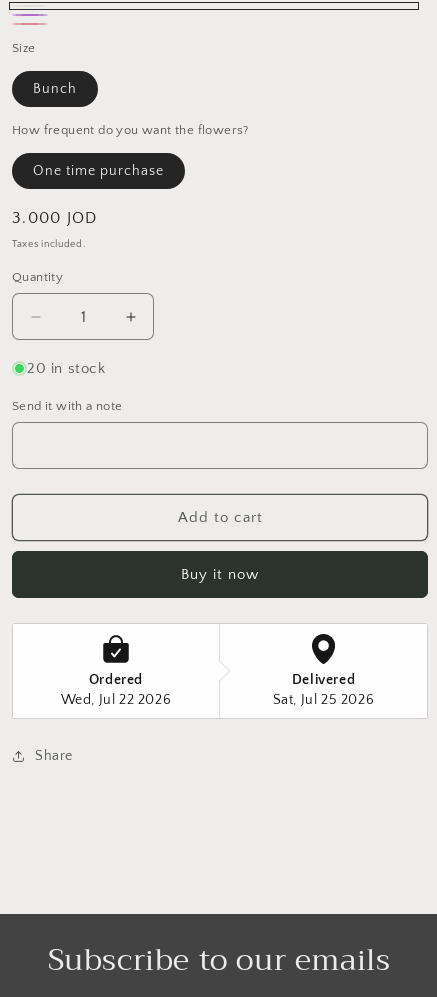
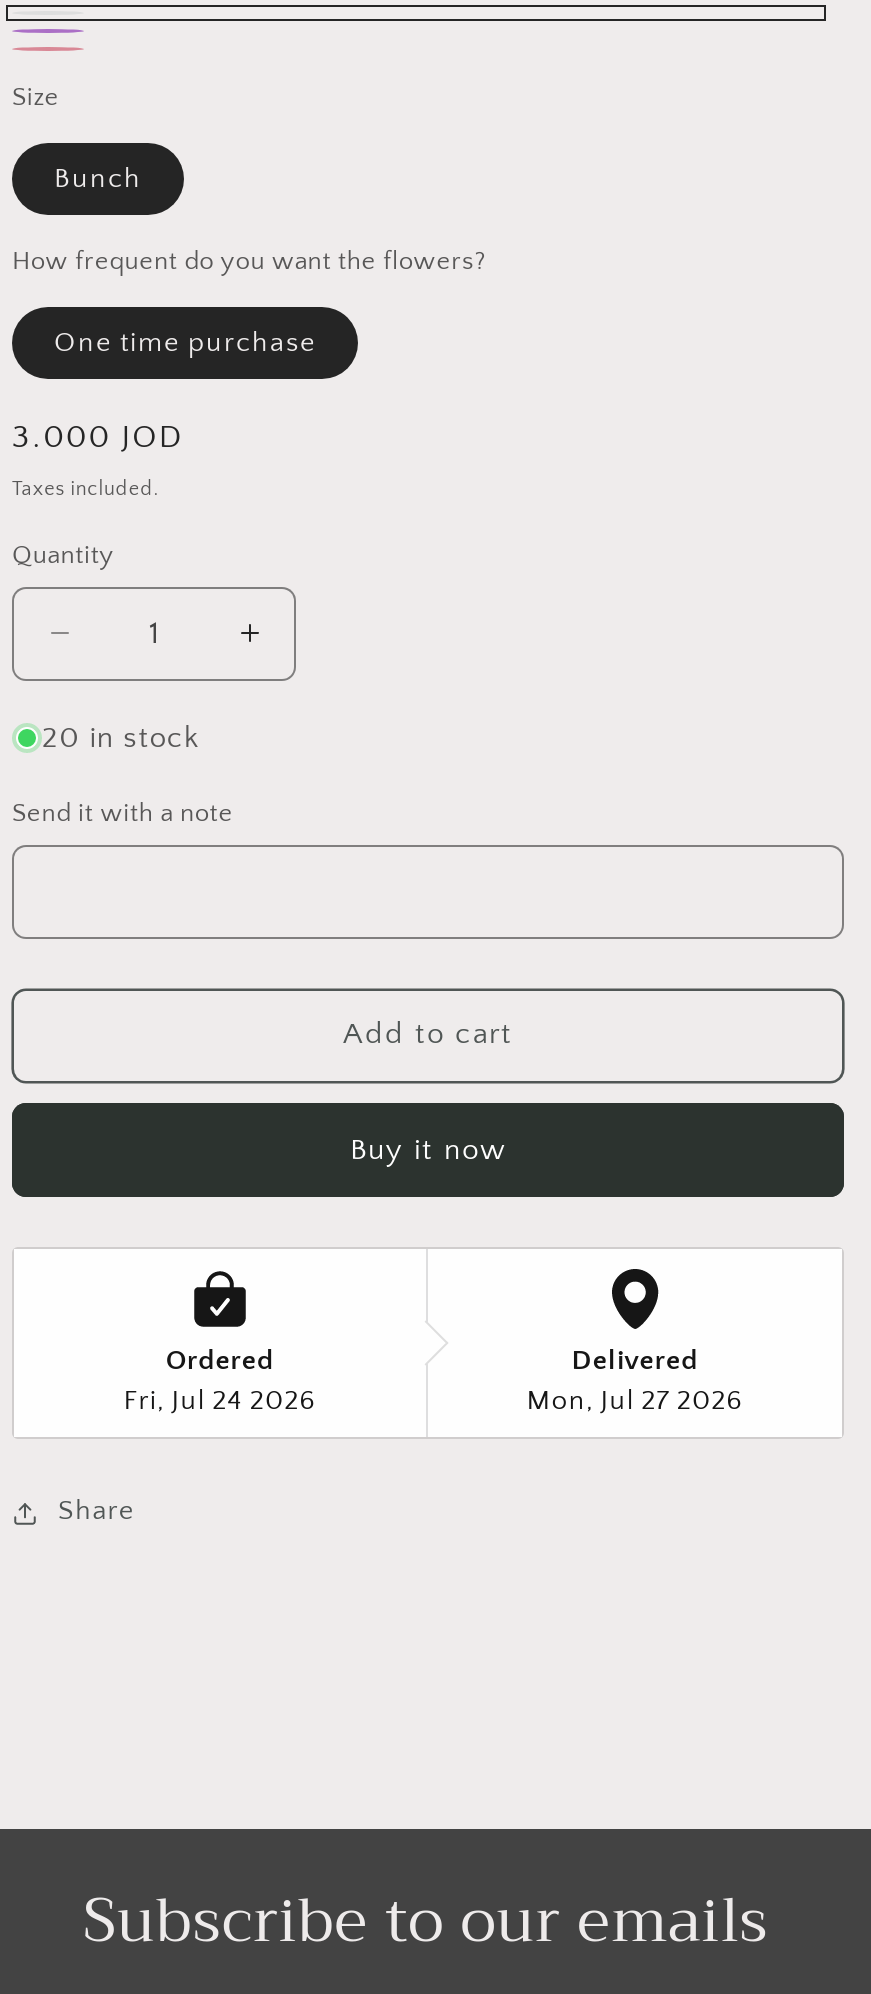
- Wed, Jul 22 2026
+ Fri, Jul 24 2026

- Sat, Jul 25 2026
+ Mon, Jul 27 2026
